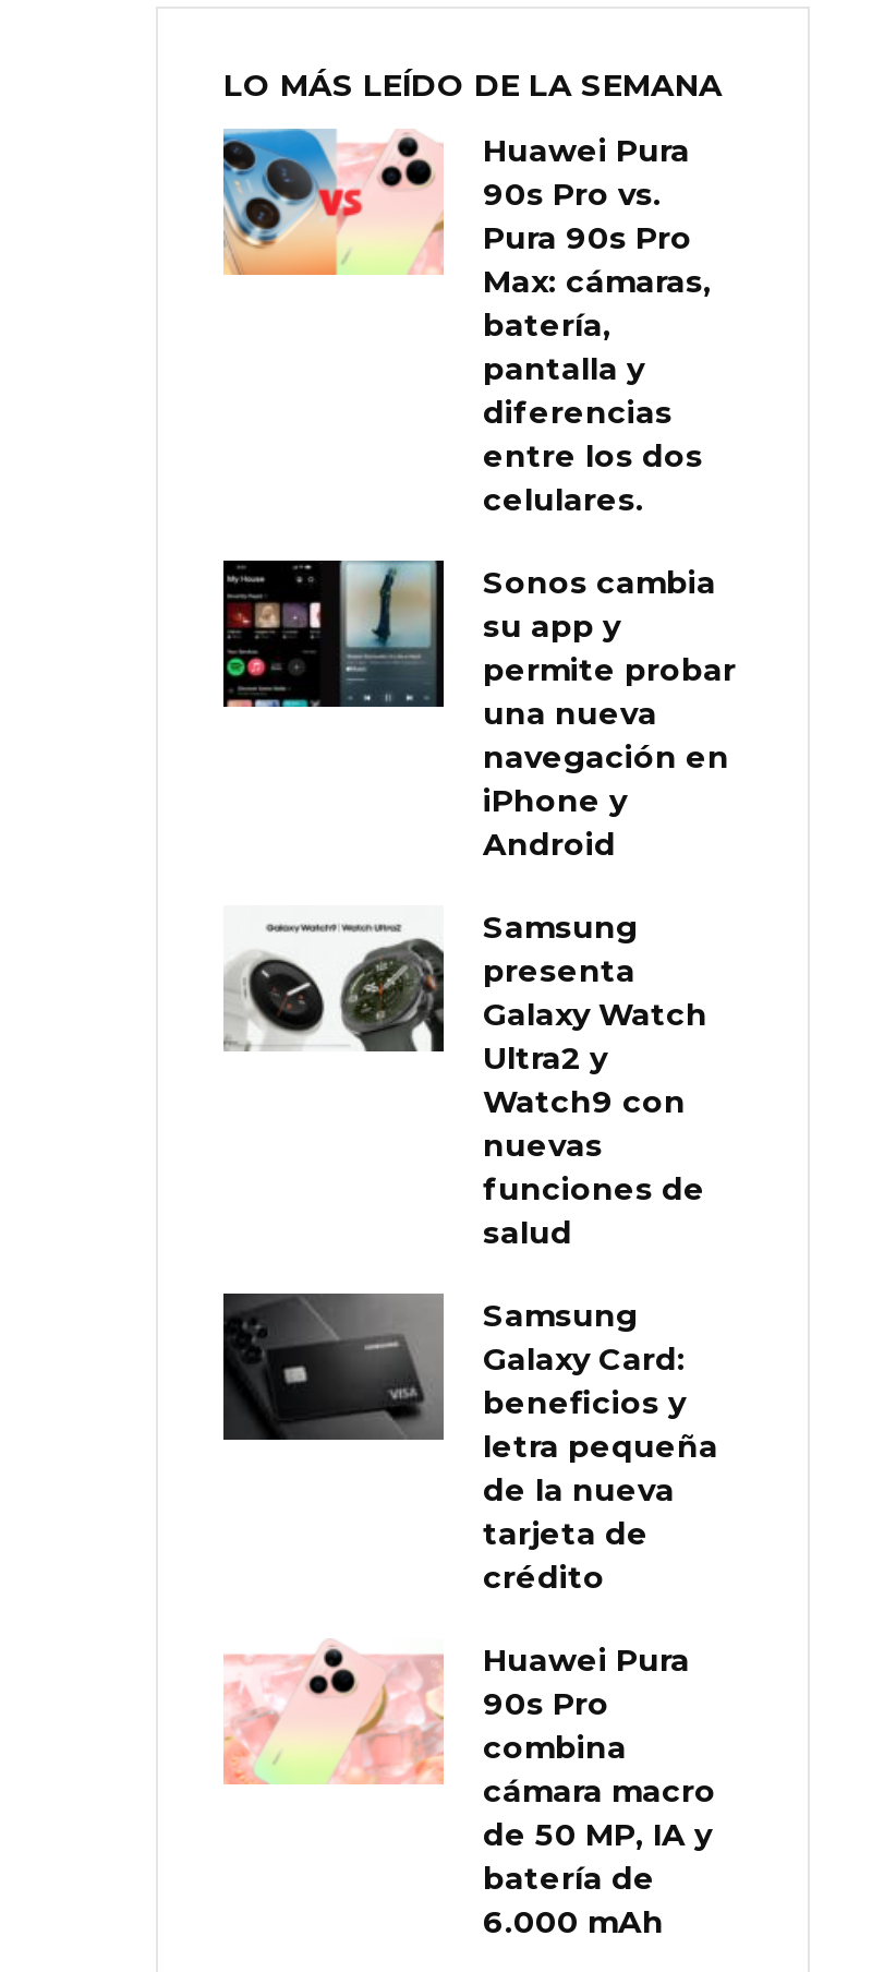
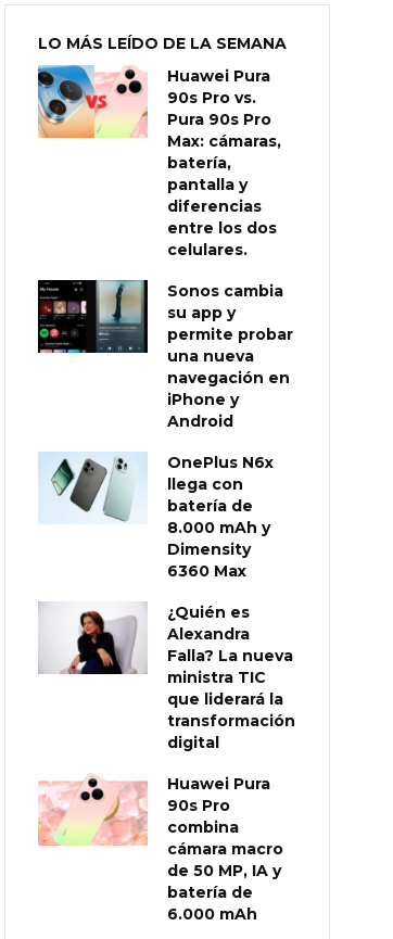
- [image]
- Samsung
- presenta
- Galaxy Watch
- Ultra2 y
- Watch9 con
- nuevas
- funciones de
- salud
+ [image]
+ OnePlus N6x
+ llega con
+ batería de
+ 8.000 mAh y
+ Dimensity
+ 6360 Max

- [image]
- Samsung
- Galaxy Card:
- beneficios y
- letra pequeña
- de la nueva
- tarjeta de
- crédito
+ [image]
+ ¿Quién es
+ Alexandra
+ Falla? La nueva
+ ministra TIC
+ que liderará la
+ transformación
+ digital
